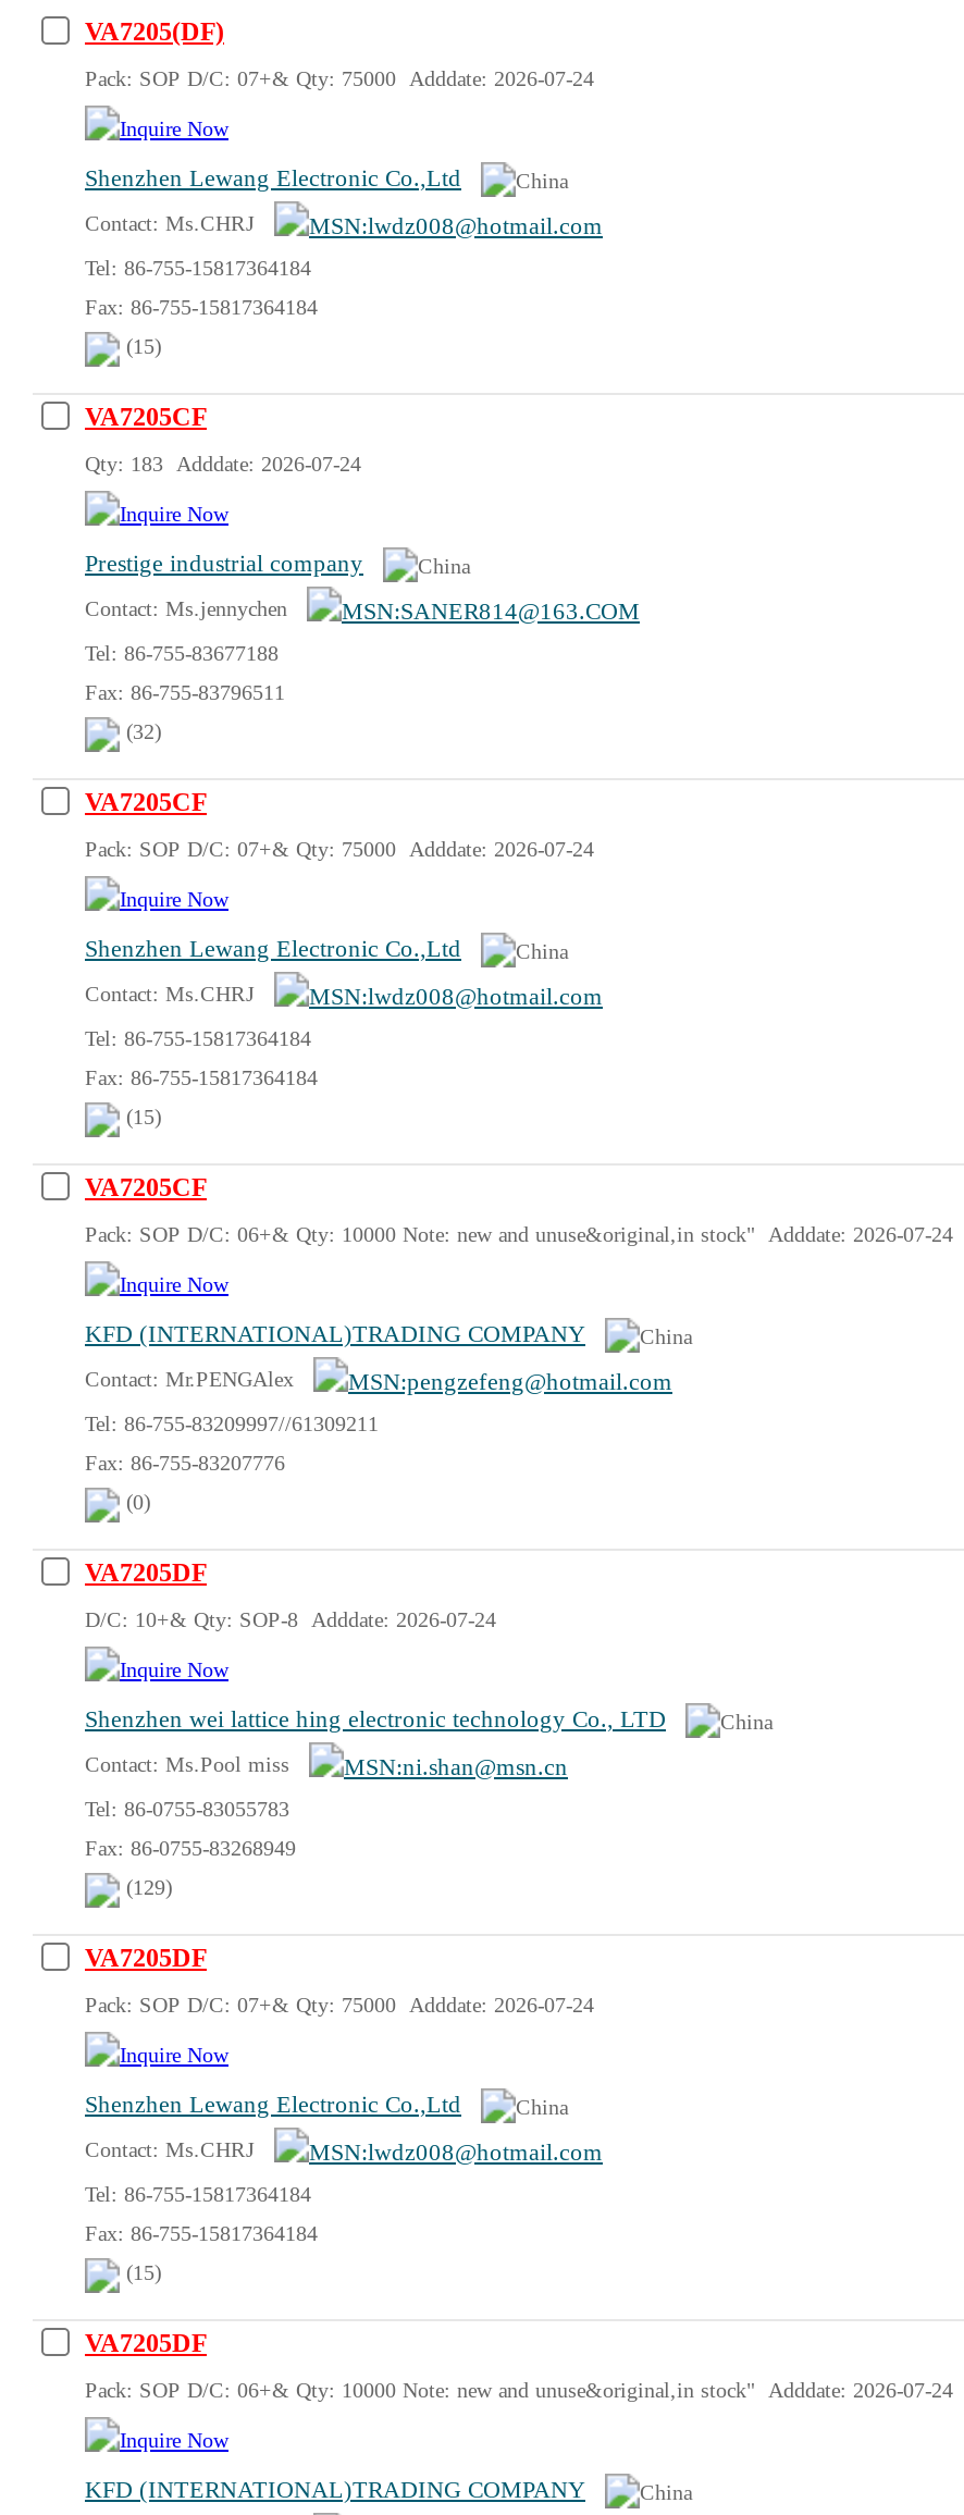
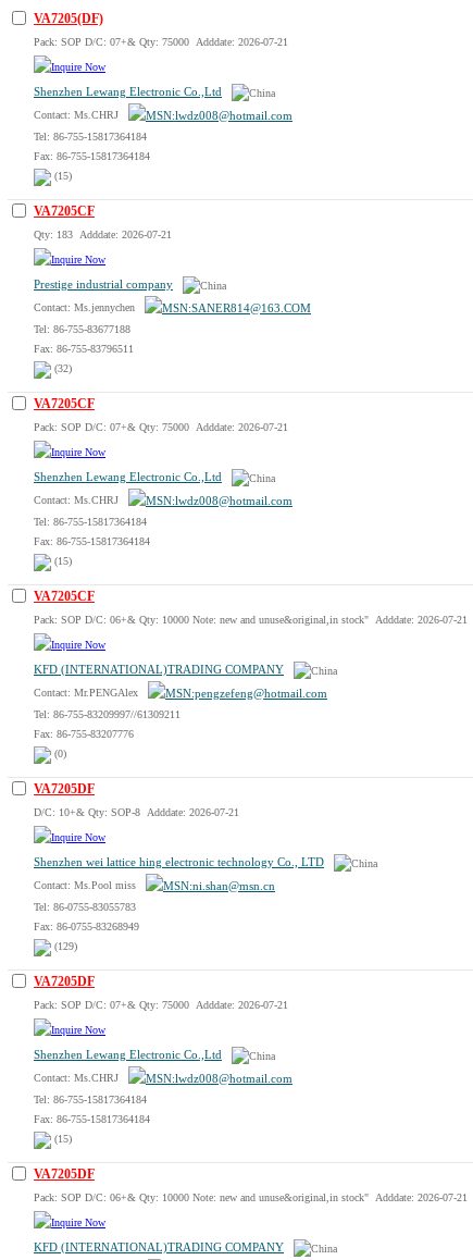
- Pack: SOP D/C: 07+& Qty: 75000 Adddate: 2026-07-24
+ Pack: SOP D/C: 07+& Qty: 75000 Adddate: 2026-07-21

- Qty: 183 Adddate: 2026-07-24
+ Qty: 183 Adddate: 2026-07-21

- Pack: SOP D/C: 07+& Qty: 75000 Adddate: 2026-07-24
+ Pack: SOP D/C: 07+& Qty: 75000 Adddate: 2026-07-21

- Pack: SOP D/C: 06+& Qty: 10000 Note: new and unuse&original,in stock" Adddate: 2026-07-24
+ Pack: SOP D/C: 06+& Qty: 10000 Note: new and unuse&original,in stock" Adddate: 2026-07-21

- D/C: 10+& Qty: SOP-8 Adddate: 2026-07-24
+ D/C: 10+& Qty: SOP-8 Adddate: 2026-07-21

- Pack: SOP D/C: 07+& Qty: 75000 Adddate: 2026-07-24
+ Pack: SOP D/C: 07+& Qty: 75000 Adddate: 2026-07-21

- Pack: SOP D/C: 06+& Qty: 10000 Note: new and unuse&original,in stock" Adddate: 2026-07-24
+ Pack: SOP D/C: 06+& Qty: 10000 Note: new and unuse&original,in stock" Adddate: 2026-07-21
